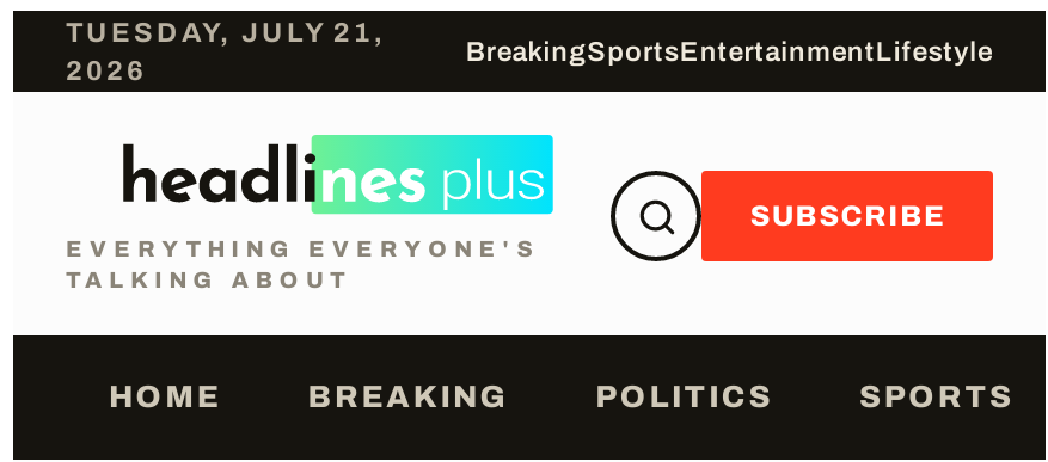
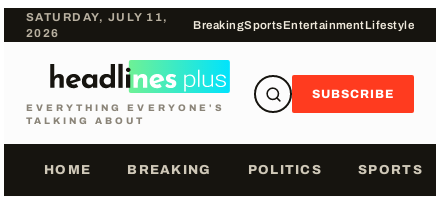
- TUESDAY, JULY 21,
+ SATURDAY, JULY 11,
